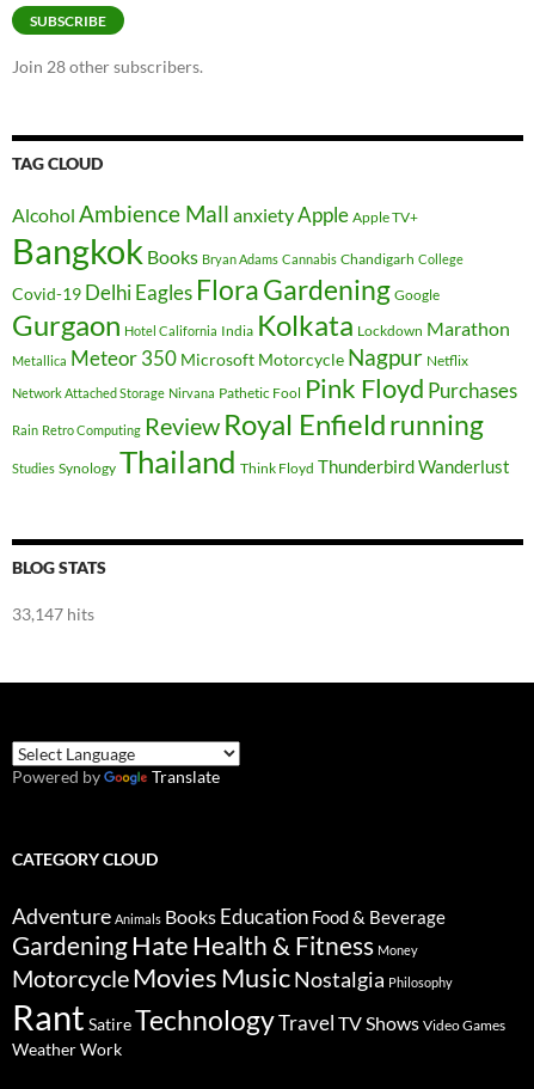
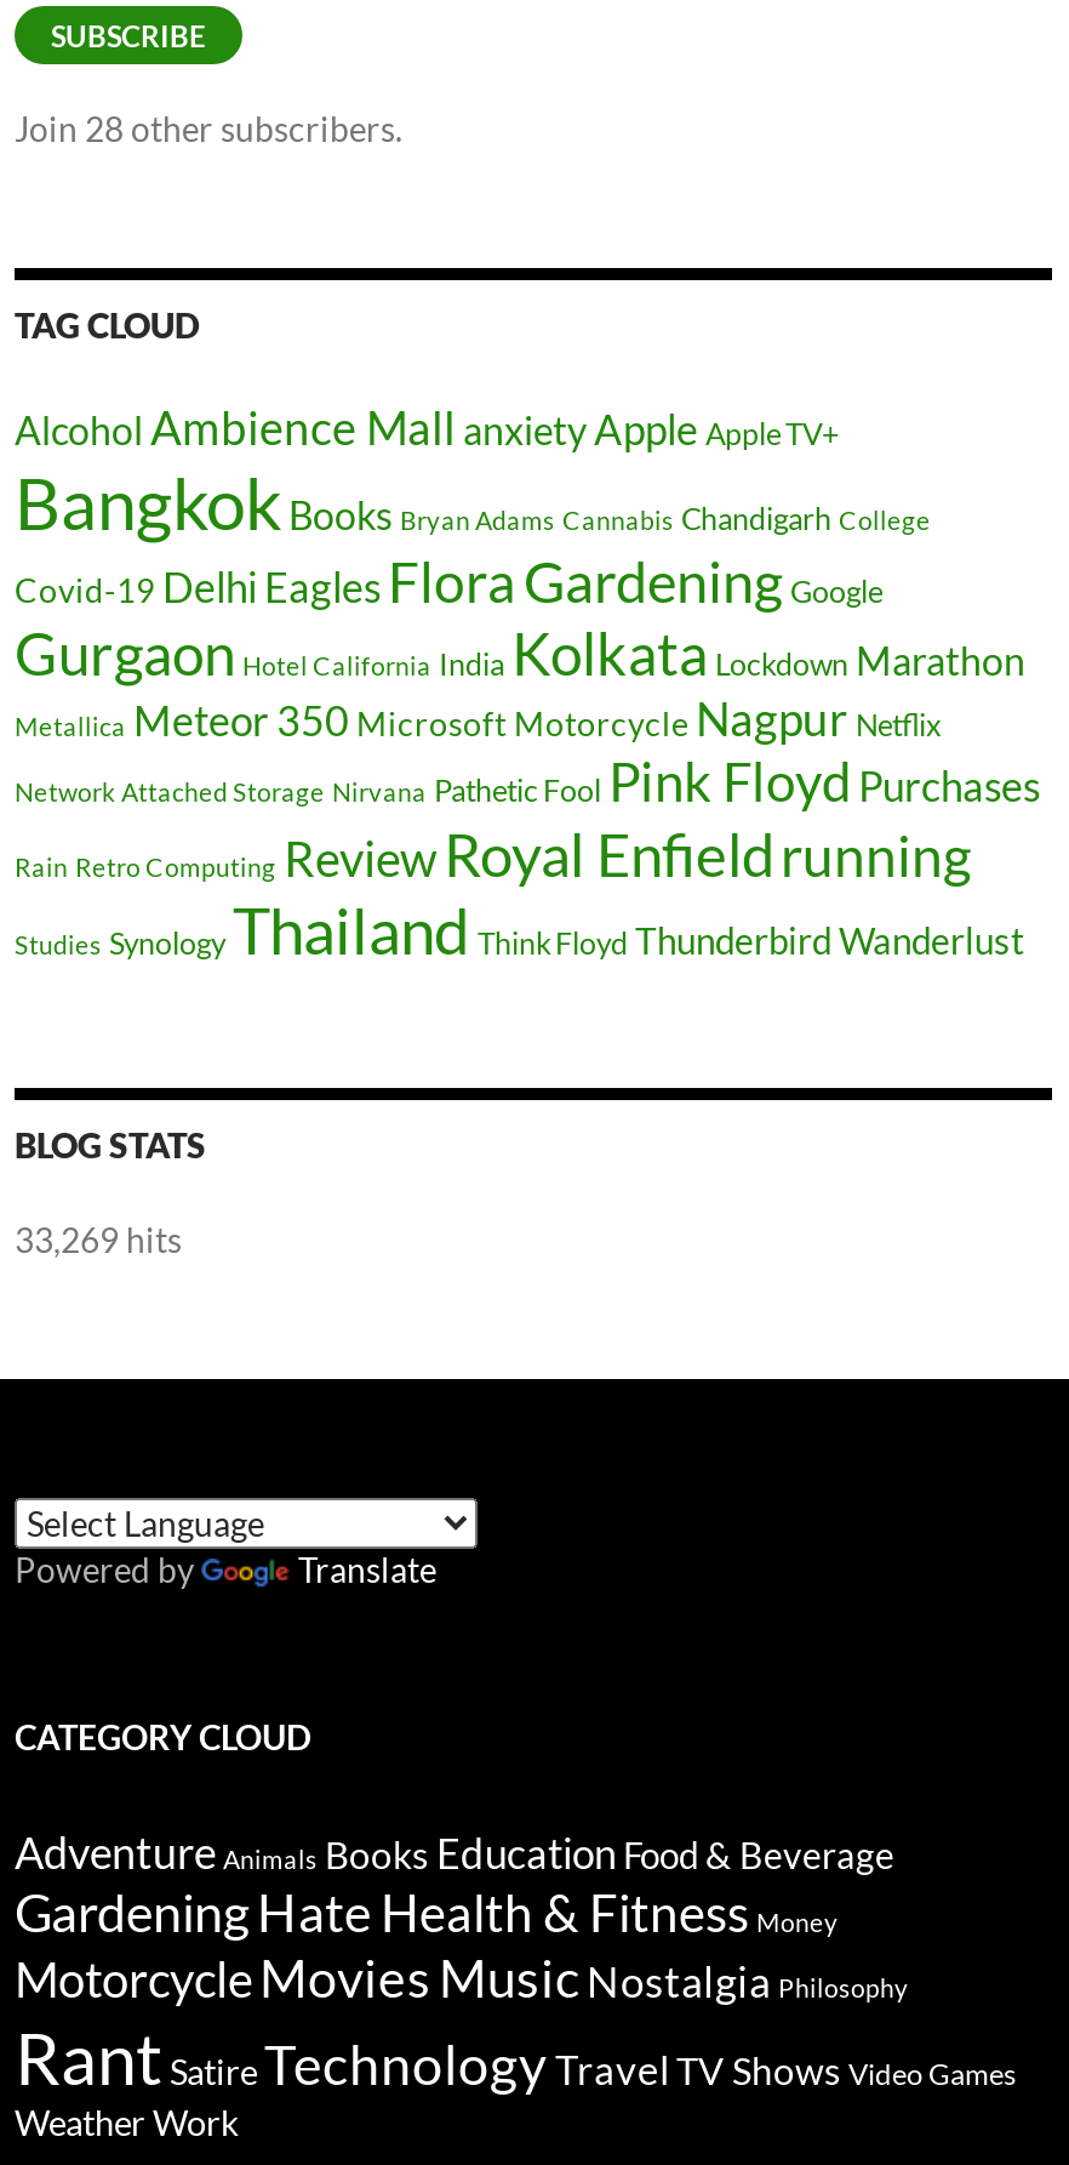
- 33,147 hits
+ 33,269 hits
